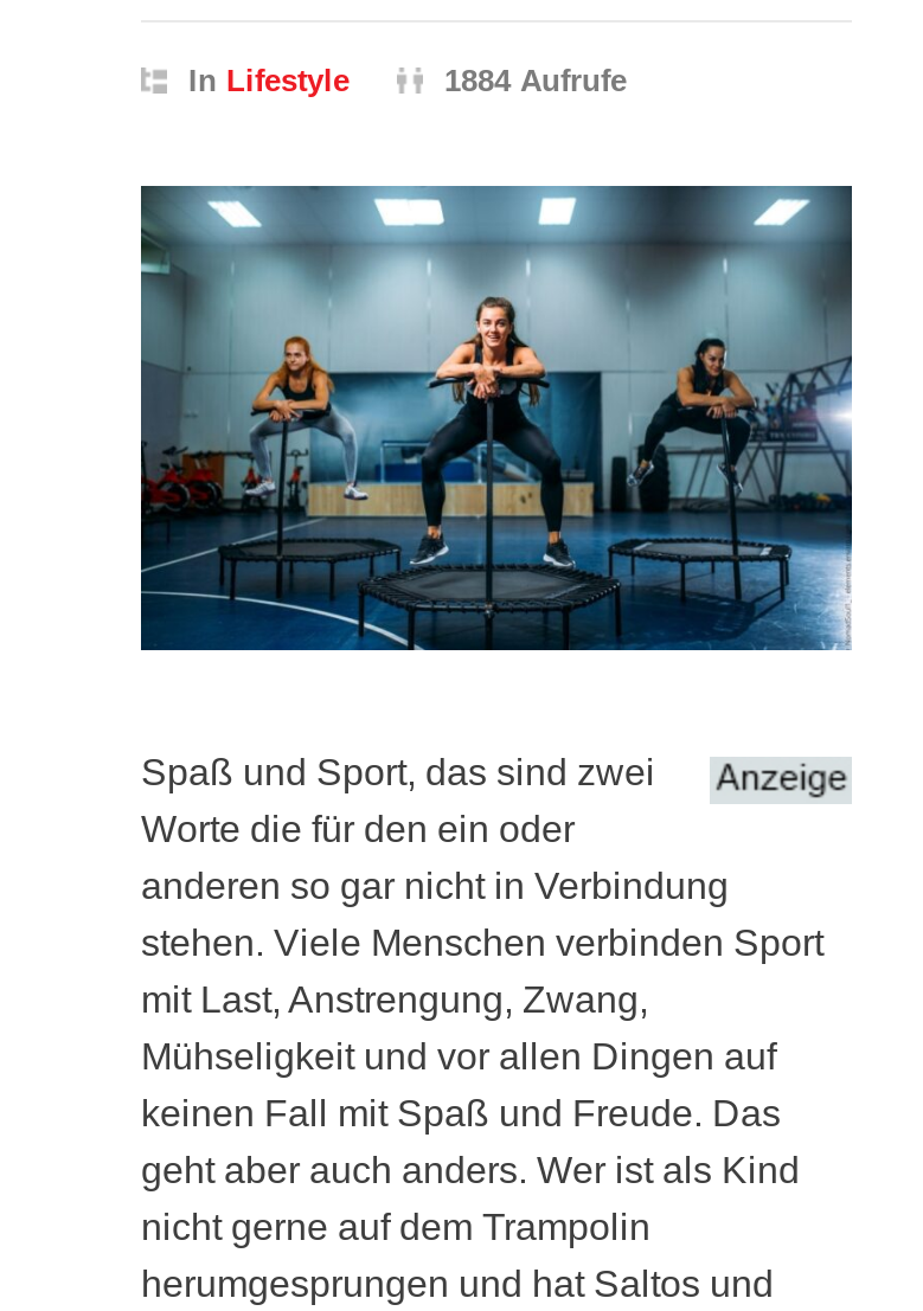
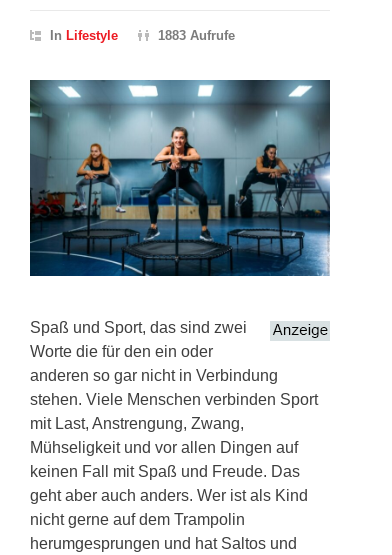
- 1884 Aufrufe
+ 1883 Aufrufe
